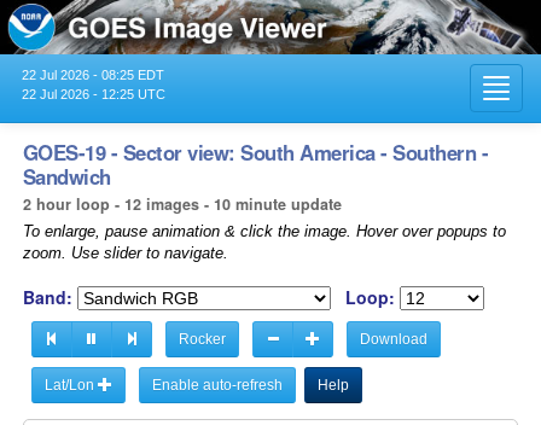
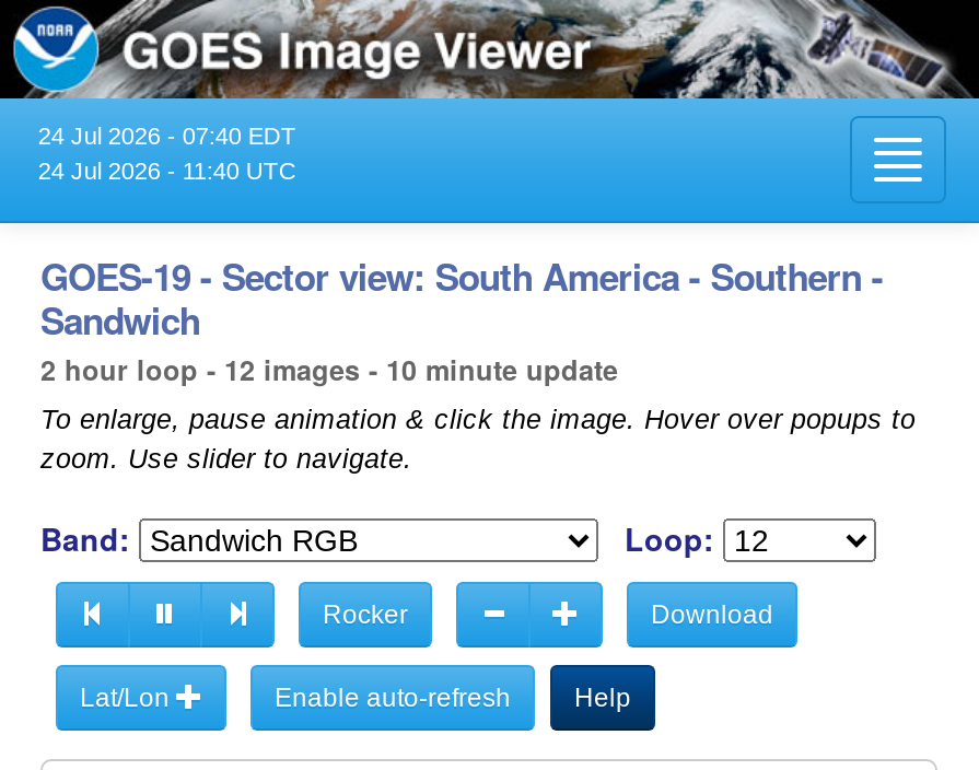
- 22 Jul 2026 - 08:25 EDT
+ 24 Jul 2026 - 07:40 EDT

- 22 Jul 2026 - 12:25 UTC
+ 24 Jul 2026 - 11:40 UTC
